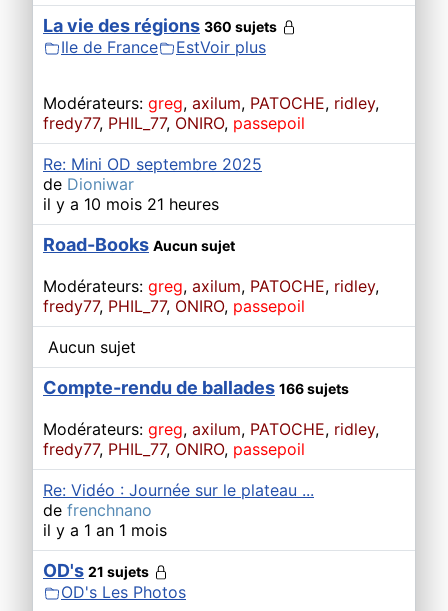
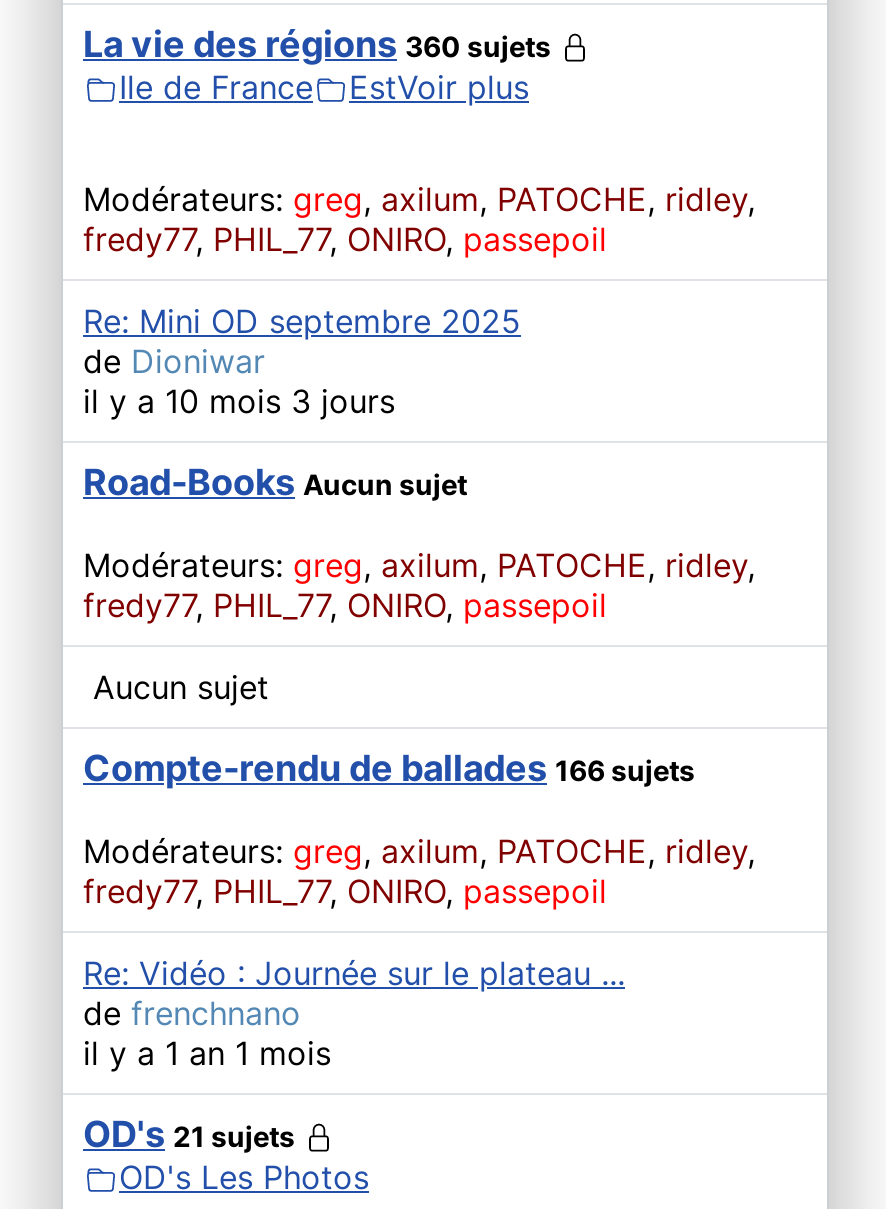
- il y a 10 mois 21 heures
+ il y a 10 mois 3 jours
